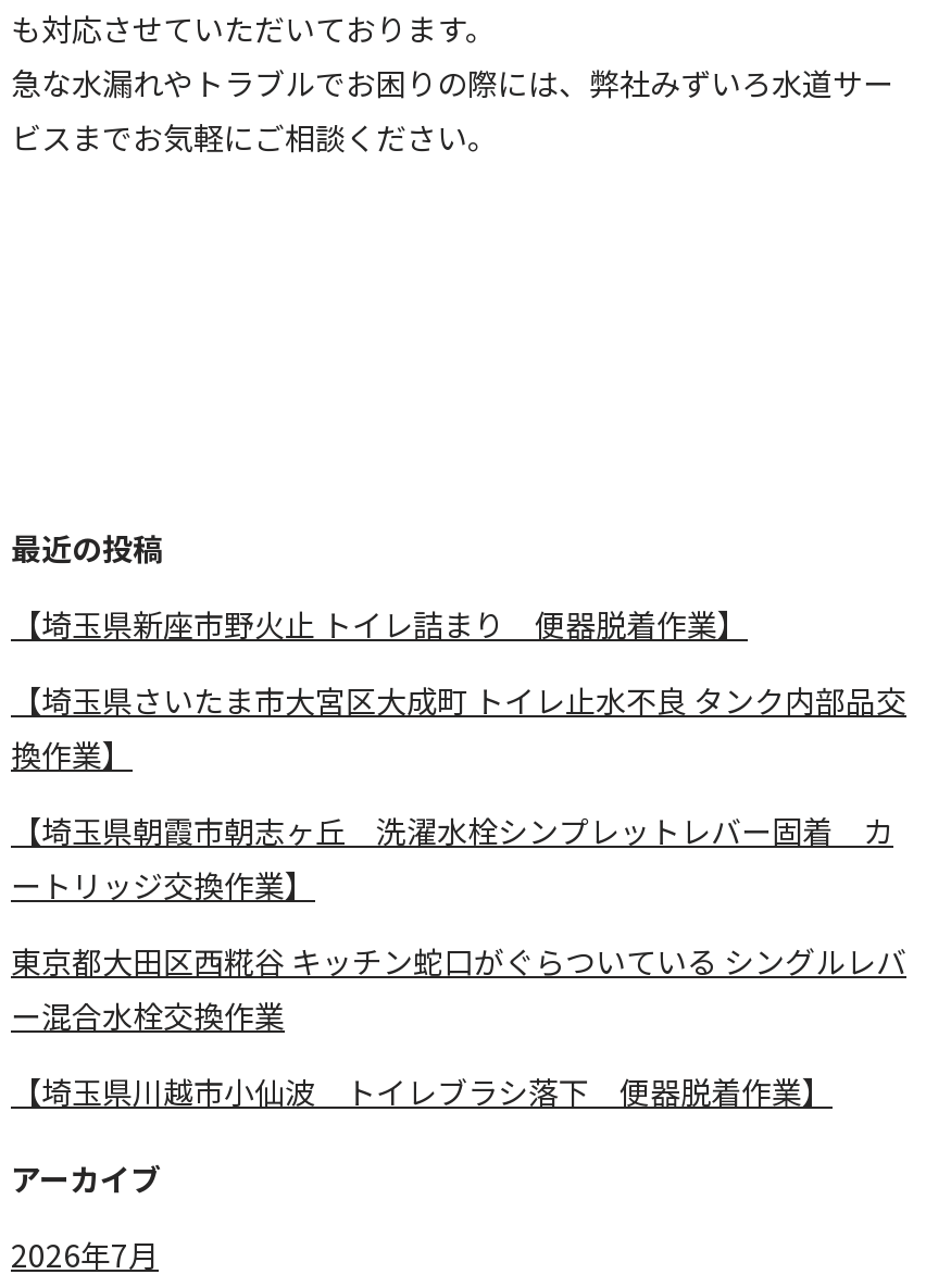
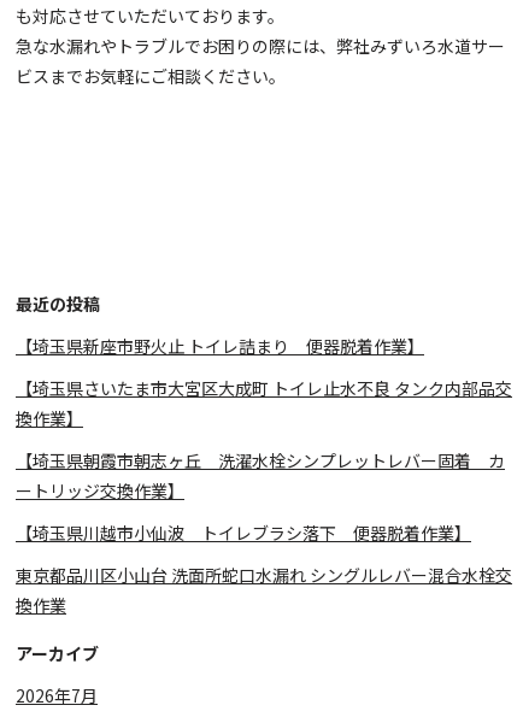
- 東京都大田区西糀谷 キッチン蛇口がぐらついている シングルレバ
- ー混合水栓交換作業

moved up: 【埼玉県川越市小仙波 トイレブラシ落下 便器脱着作業】

+ 東京都品川区小山台 洗面所蛇口水漏れ シングルレバー混合水栓交
+ 換作業
